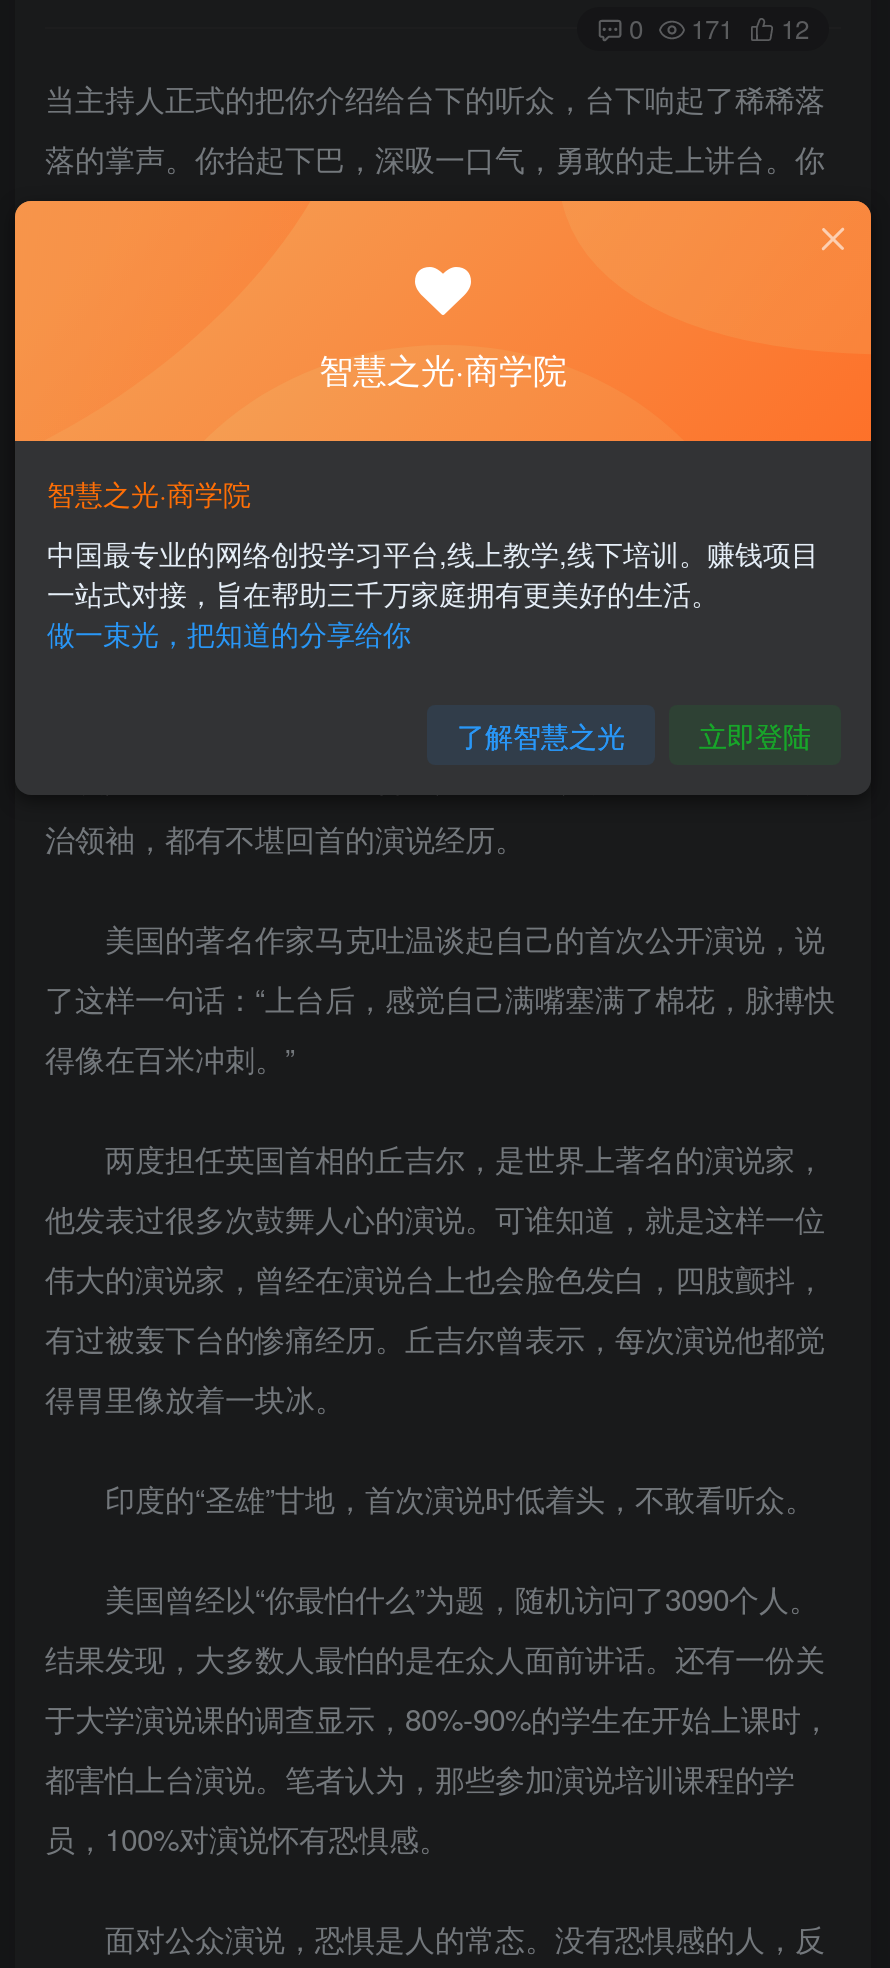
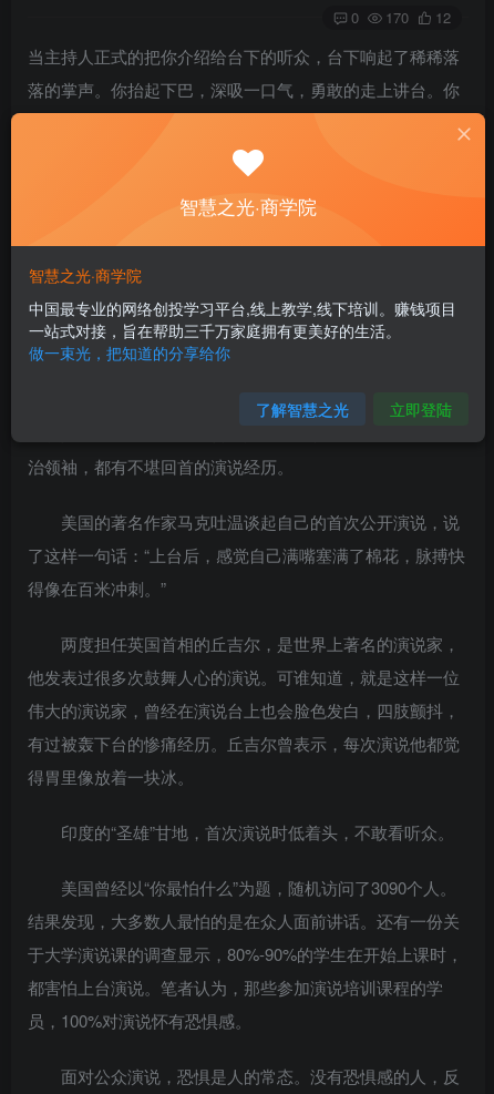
- 0 171 12
+ 0 170 12
